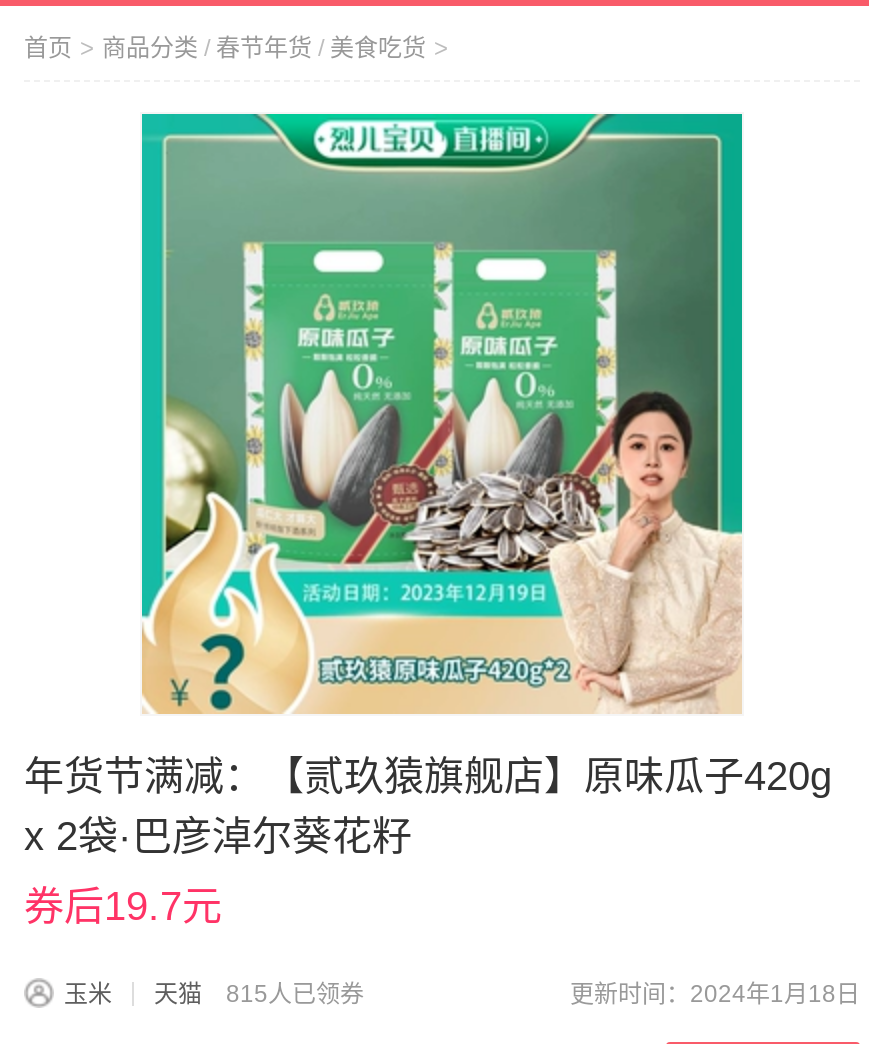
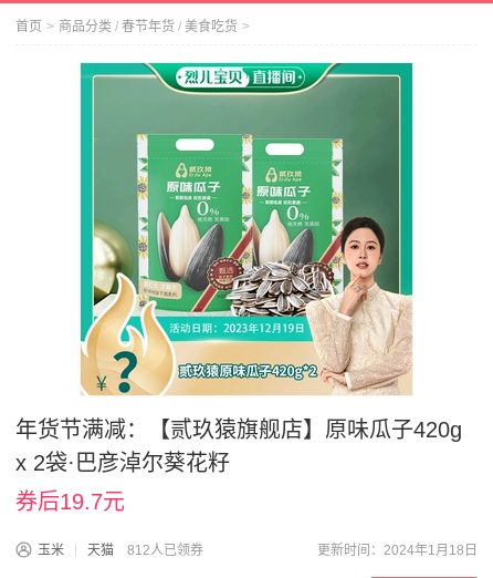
- 815人已领券
+ 812人已领券
